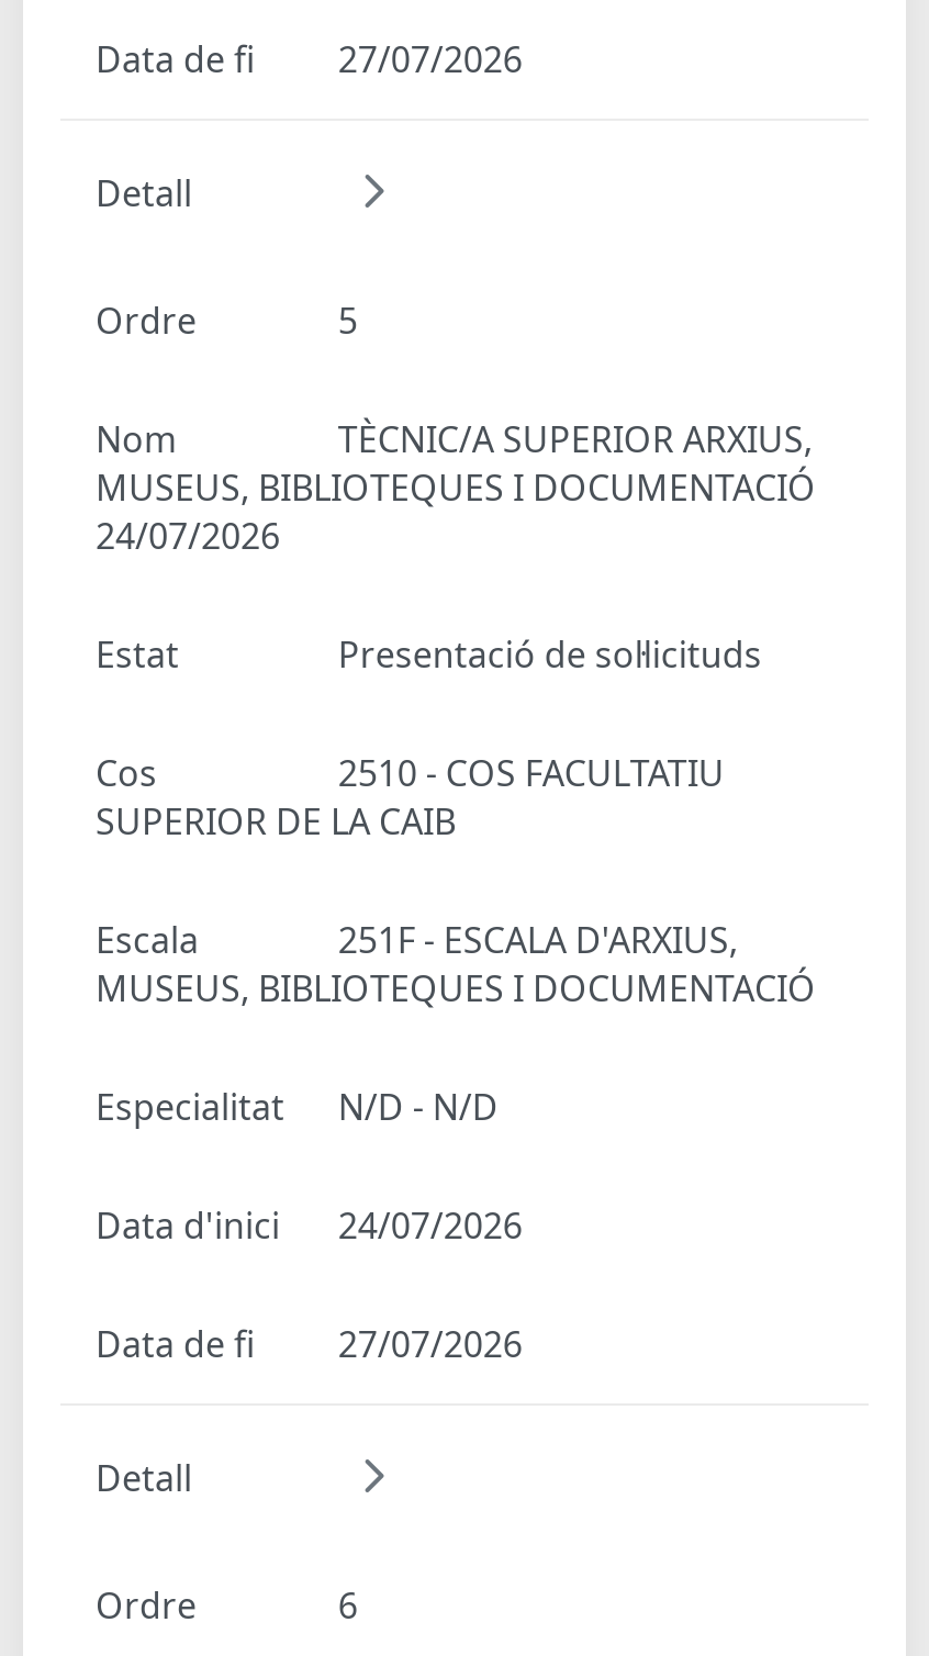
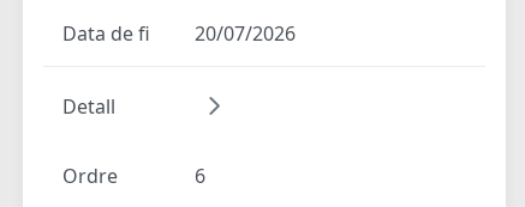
- 27/07/2026
- Detall
- Ordre
- 5
- Nom
- TÈCNIC/A SUPERIOR ARXIUS,
- MUSEUS, BIBLIOTEQUES I DOCUMENTACIÓ
- 24/07/2026
- Estat
- Presentació de sol·licituds
- Cos
- 2510 - COS FACULTATIU
- SUPERIOR DE LA CAIB
- Escala
- 251F - ESCALA D'ARXIUS,
- MUSEUS, BIBLIOTEQUES I DOCUMENTACIÓ
- Especialitat
- N/D - N/D
- Data d'inici
- 24/07/2026
- Data de fi
- 27/07/2026
+ 20/07/2026
